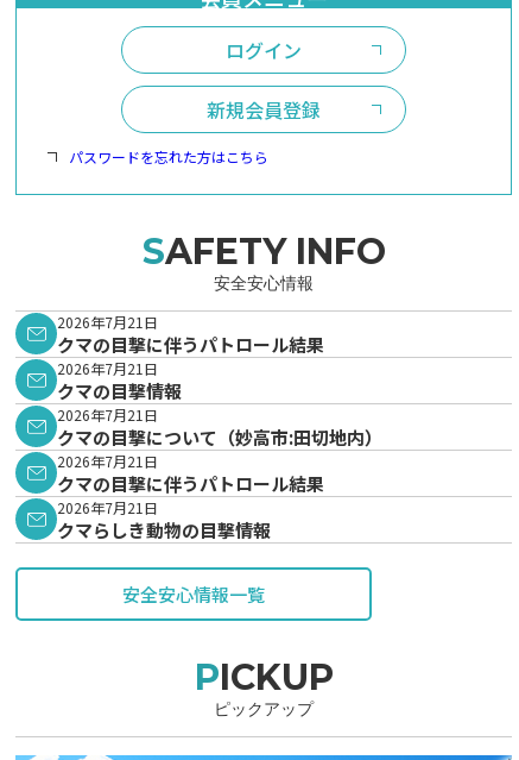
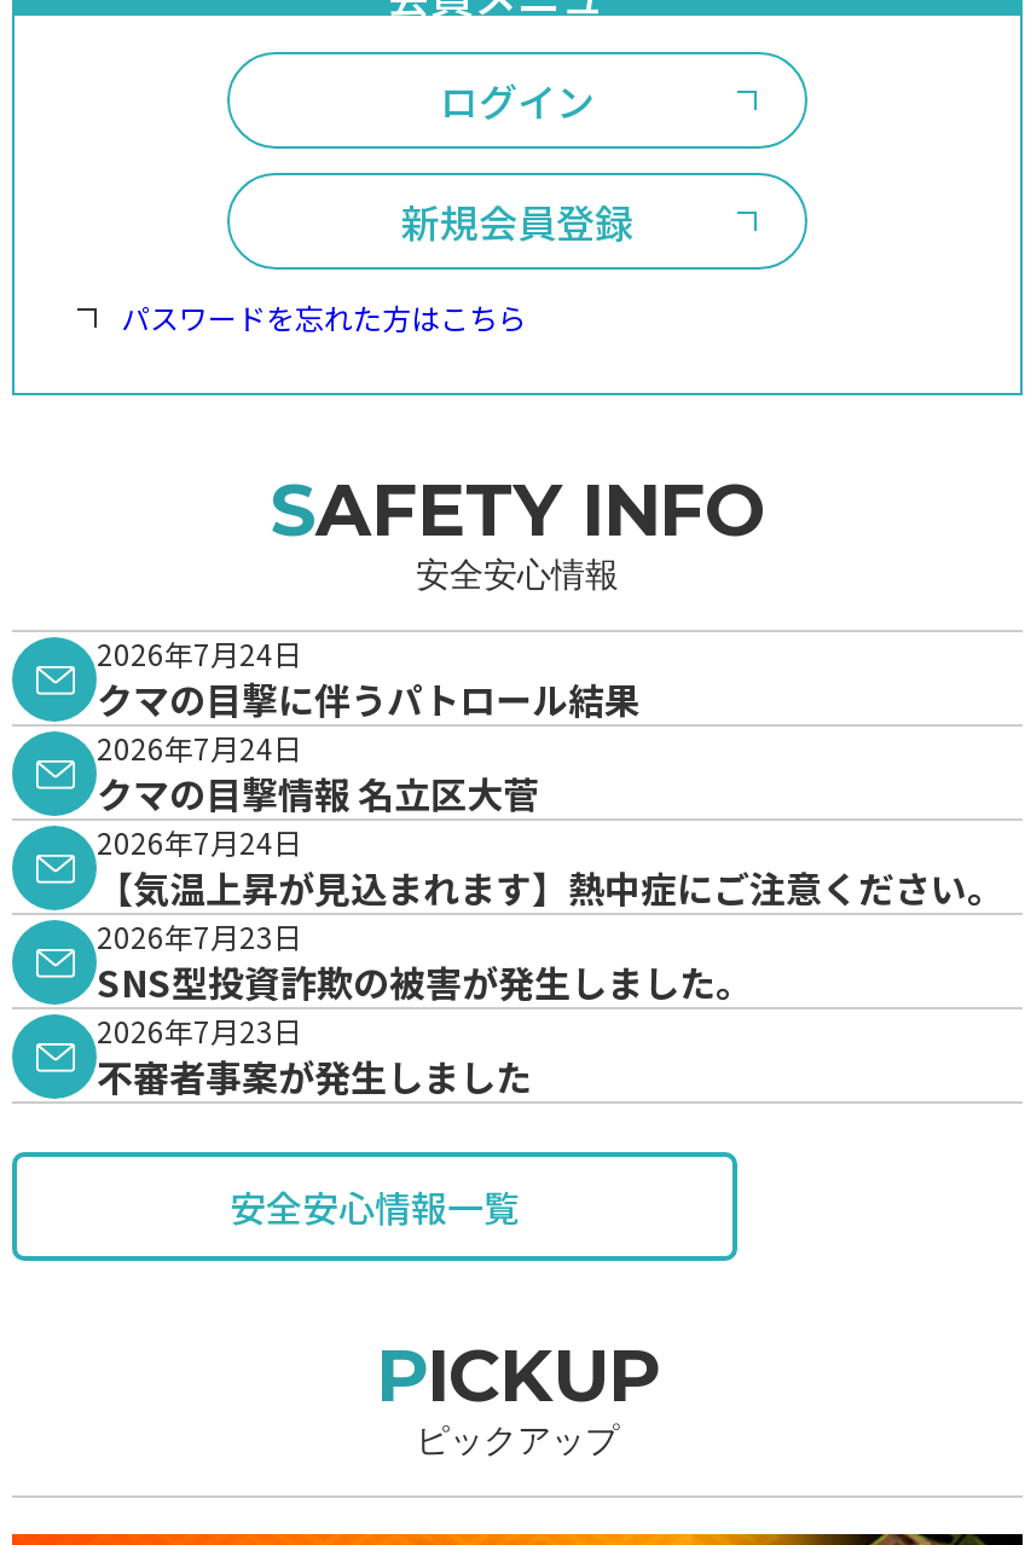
- 2026年7月21日
+ 2026年7月24日

- 2026年7月21日
- クマの目撃情報
- 2026年7月21日
- クマの目撃について（妙高市:田切地内）
- 2026年7月21日
- クマの目撃に伴うパトロール結果
- 2026年7月21日
- クマらしき動物の目撃情報
+ 2026年7月24日
+ クマの目撃情報 名立区大菅
+ 2026年7月24日
+ 【気温上昇が見込まれます】熱中症にご注意ください。
+ 2026年7月23日
+ SNS型投資詐欺の被害が発生しました。
+ 2026年7月23日
+ 不審者事案が発生しました
